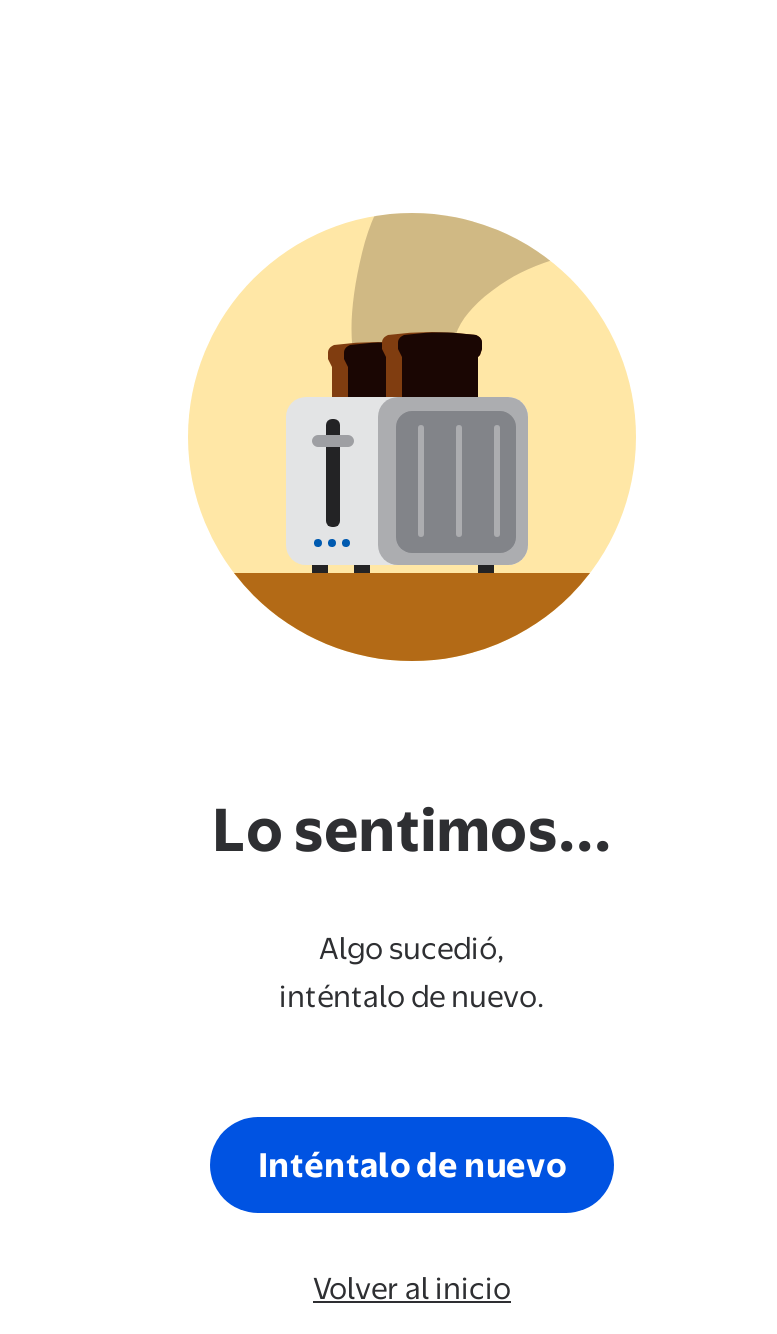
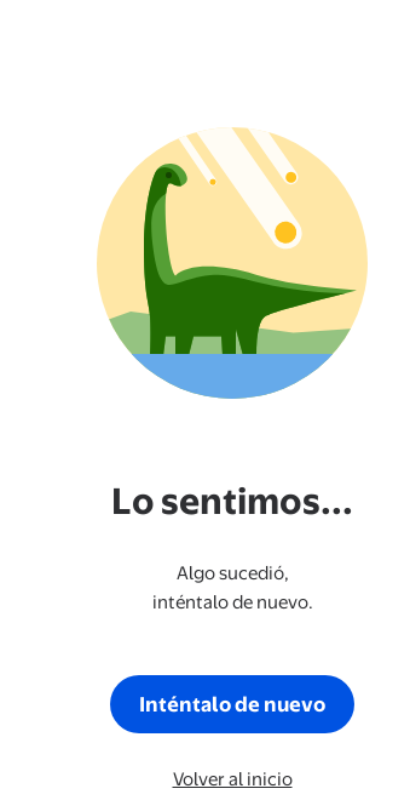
- [image]
+ [image]
